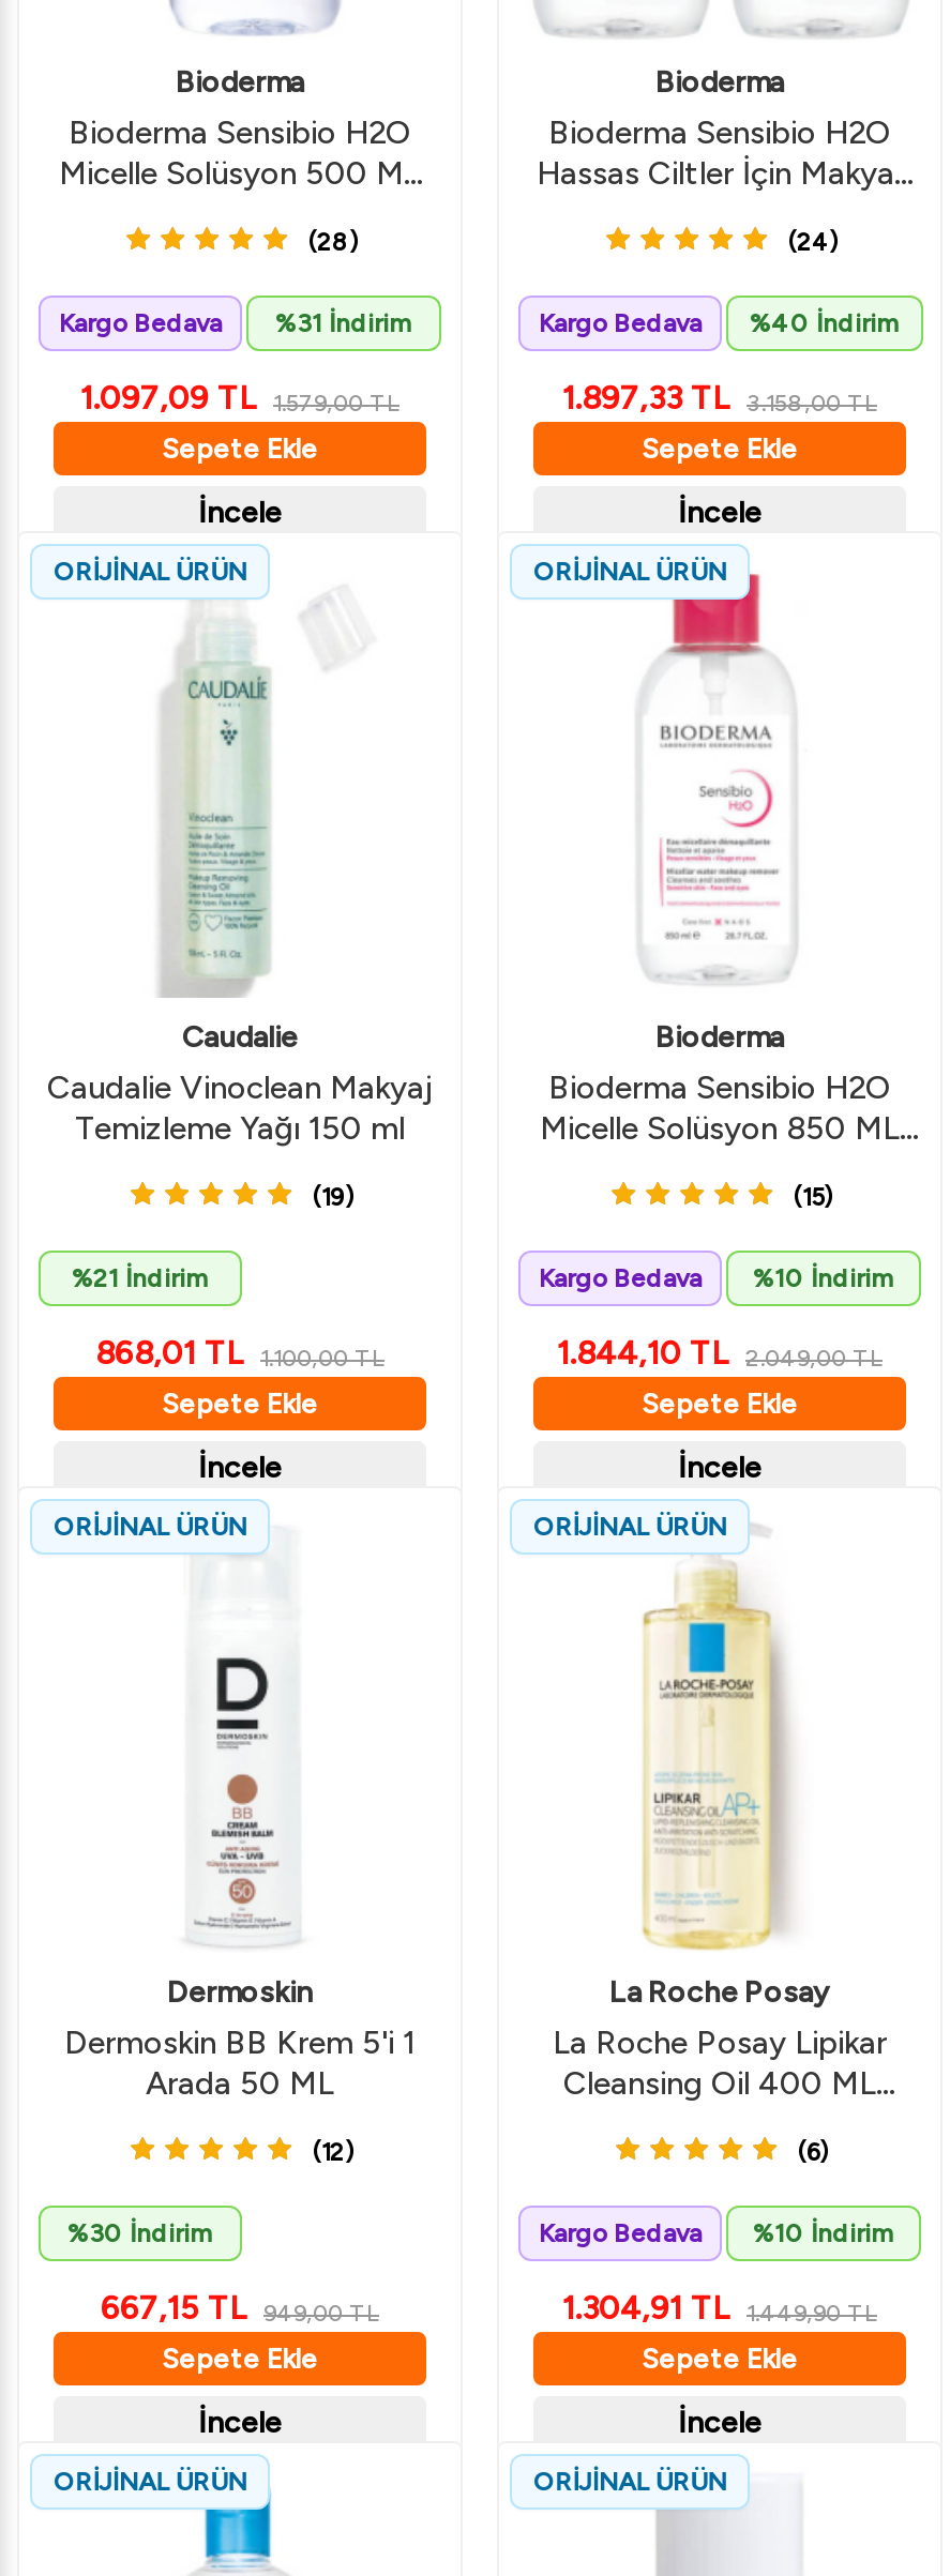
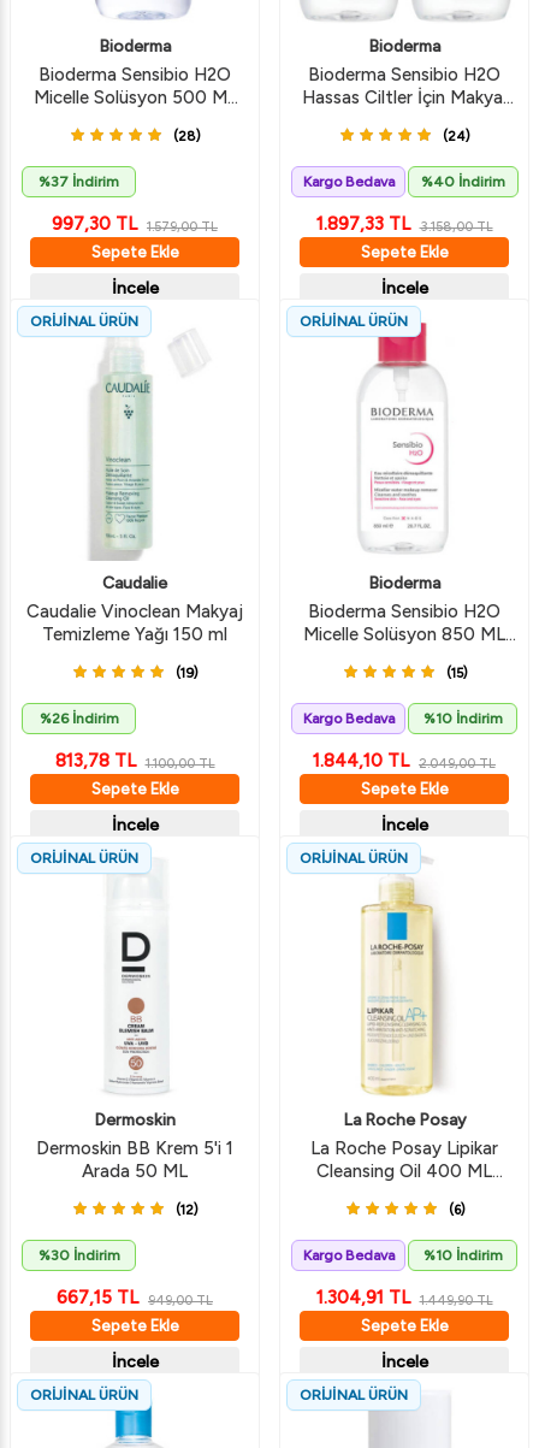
- Kargo Bedava
- %31 İndirim
+ %37 İndirim

- 1.097,09 TL
+ 997,30 TL

- %21 İndirim
+ %26 İndirim

- 868,01 TL
+ 813,78 TL
